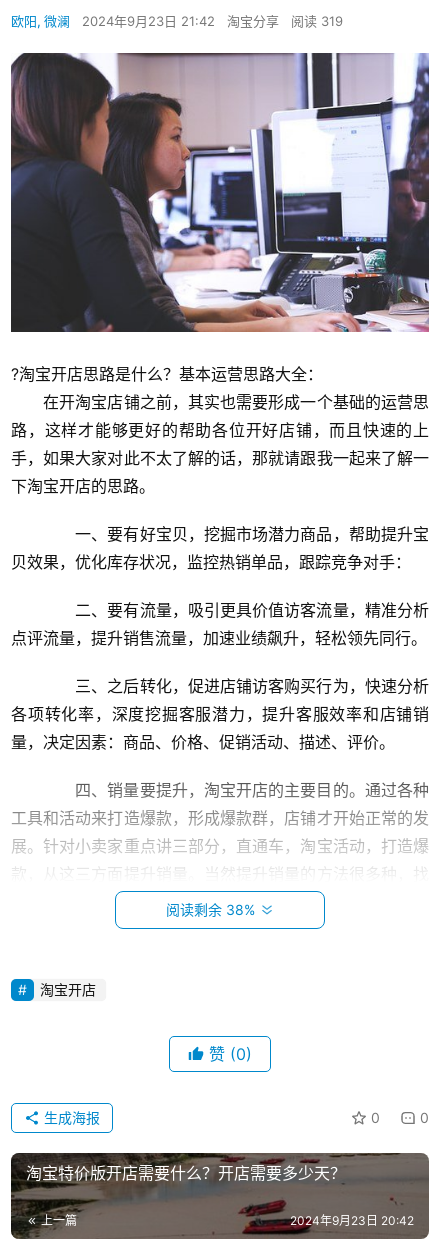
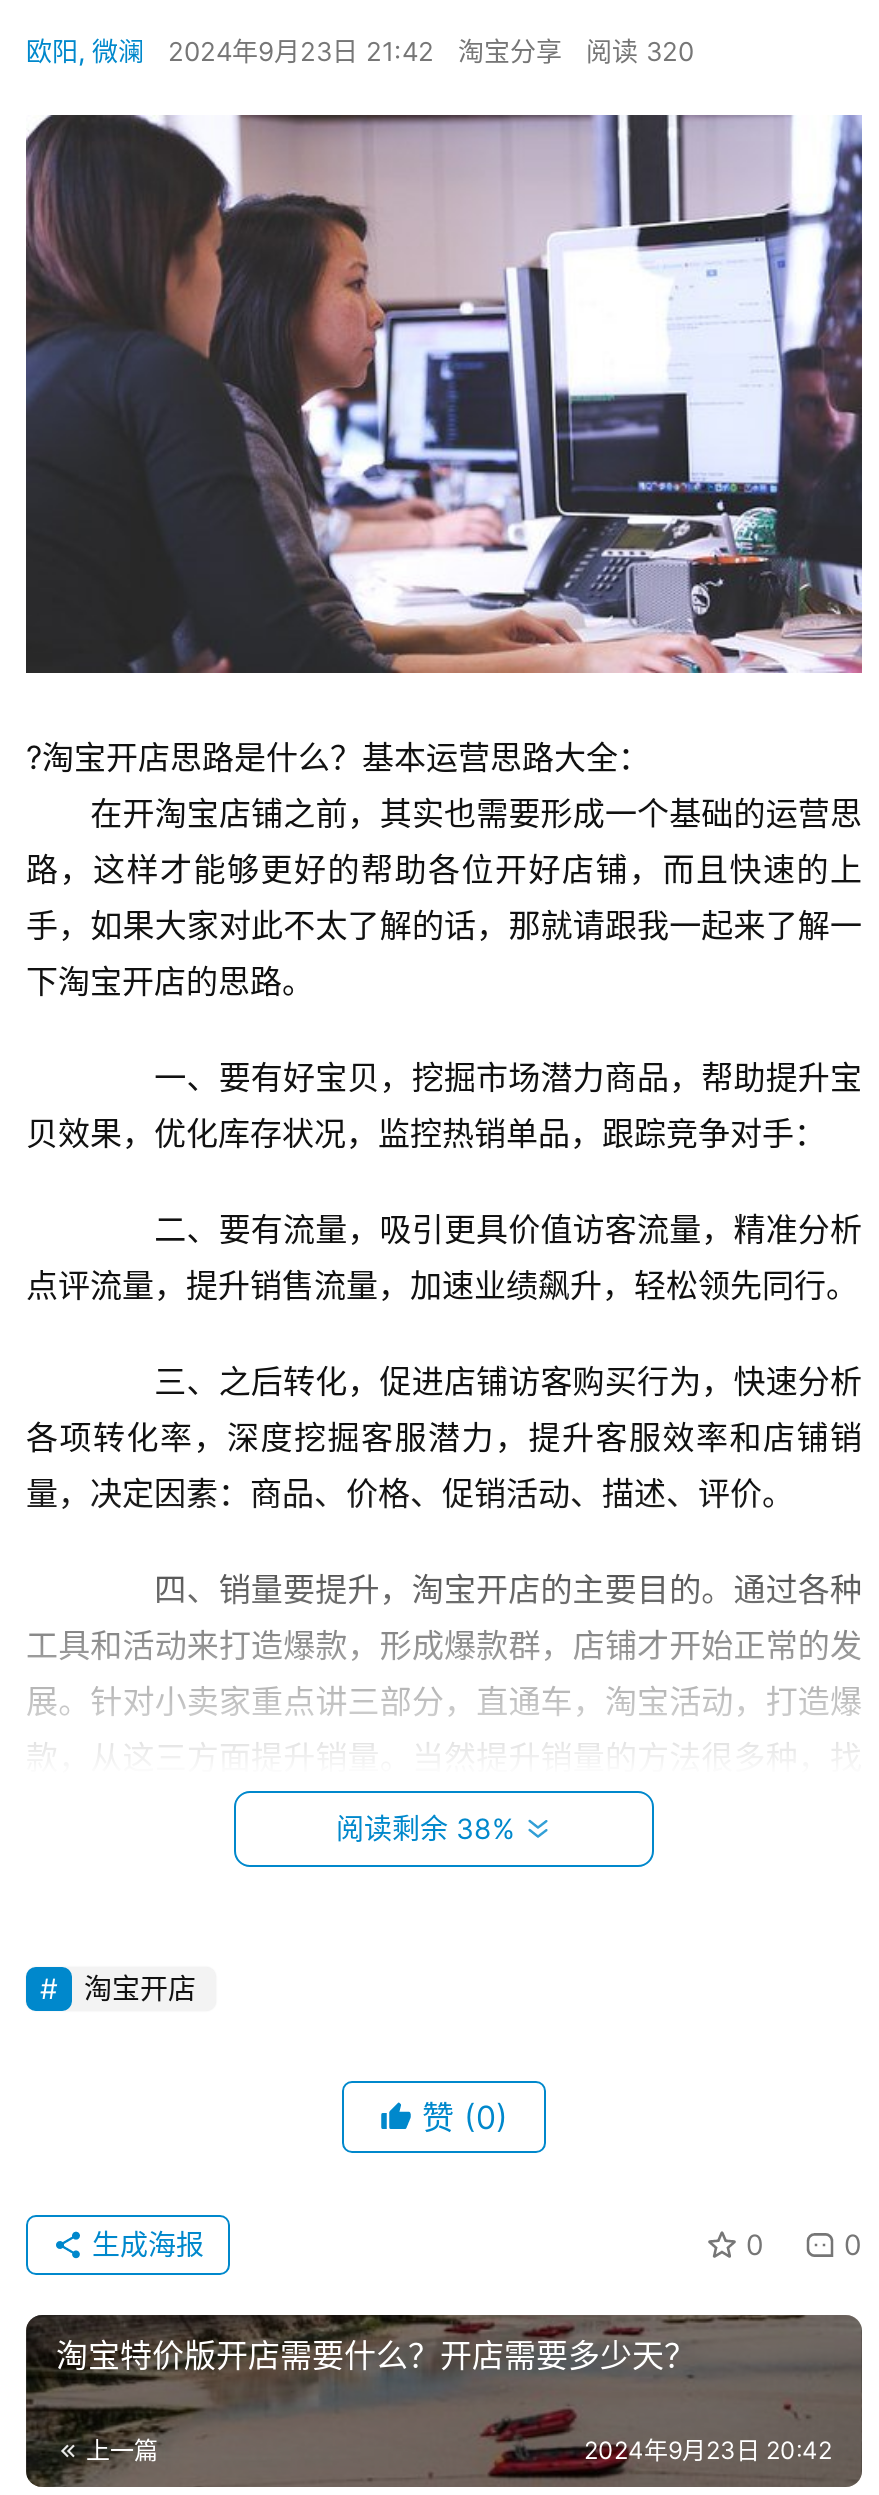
- 阅读 319
+ 阅读 320
